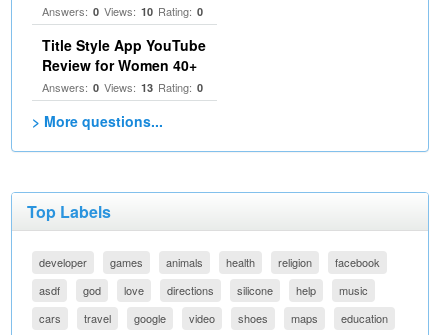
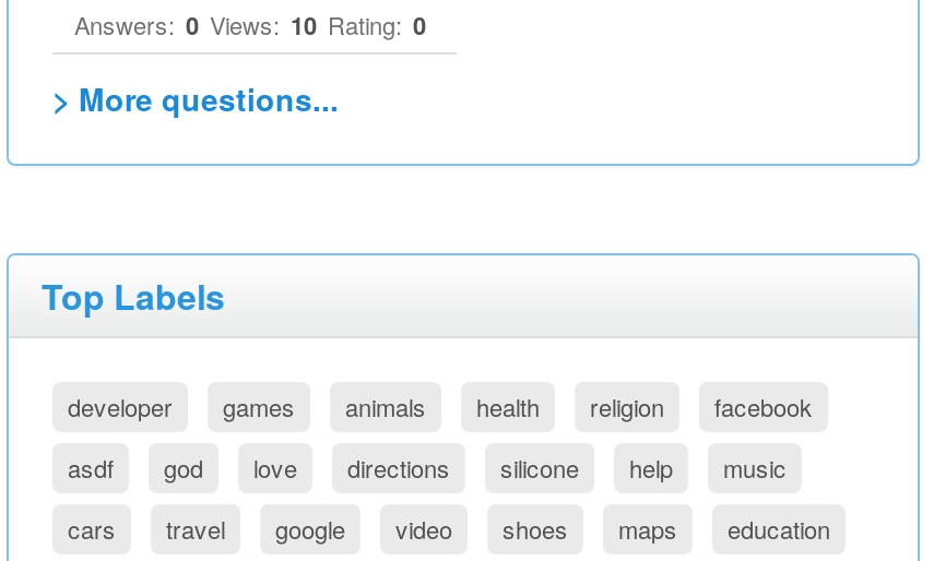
- Title Style App YouTube
- Review for Women 40+
- Answers: 0 Views: 13 Rating: 0
